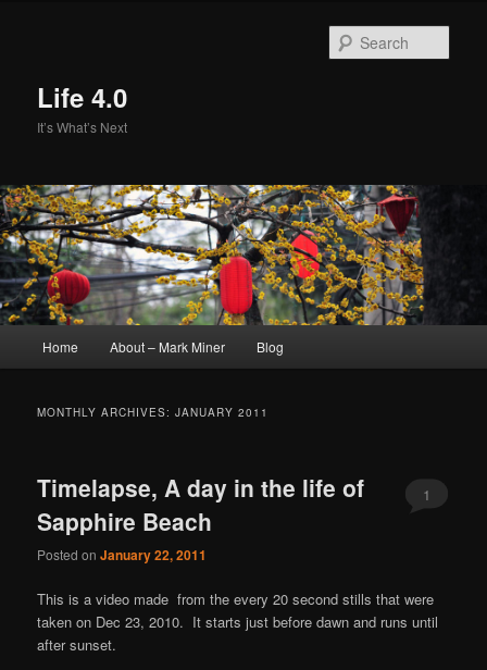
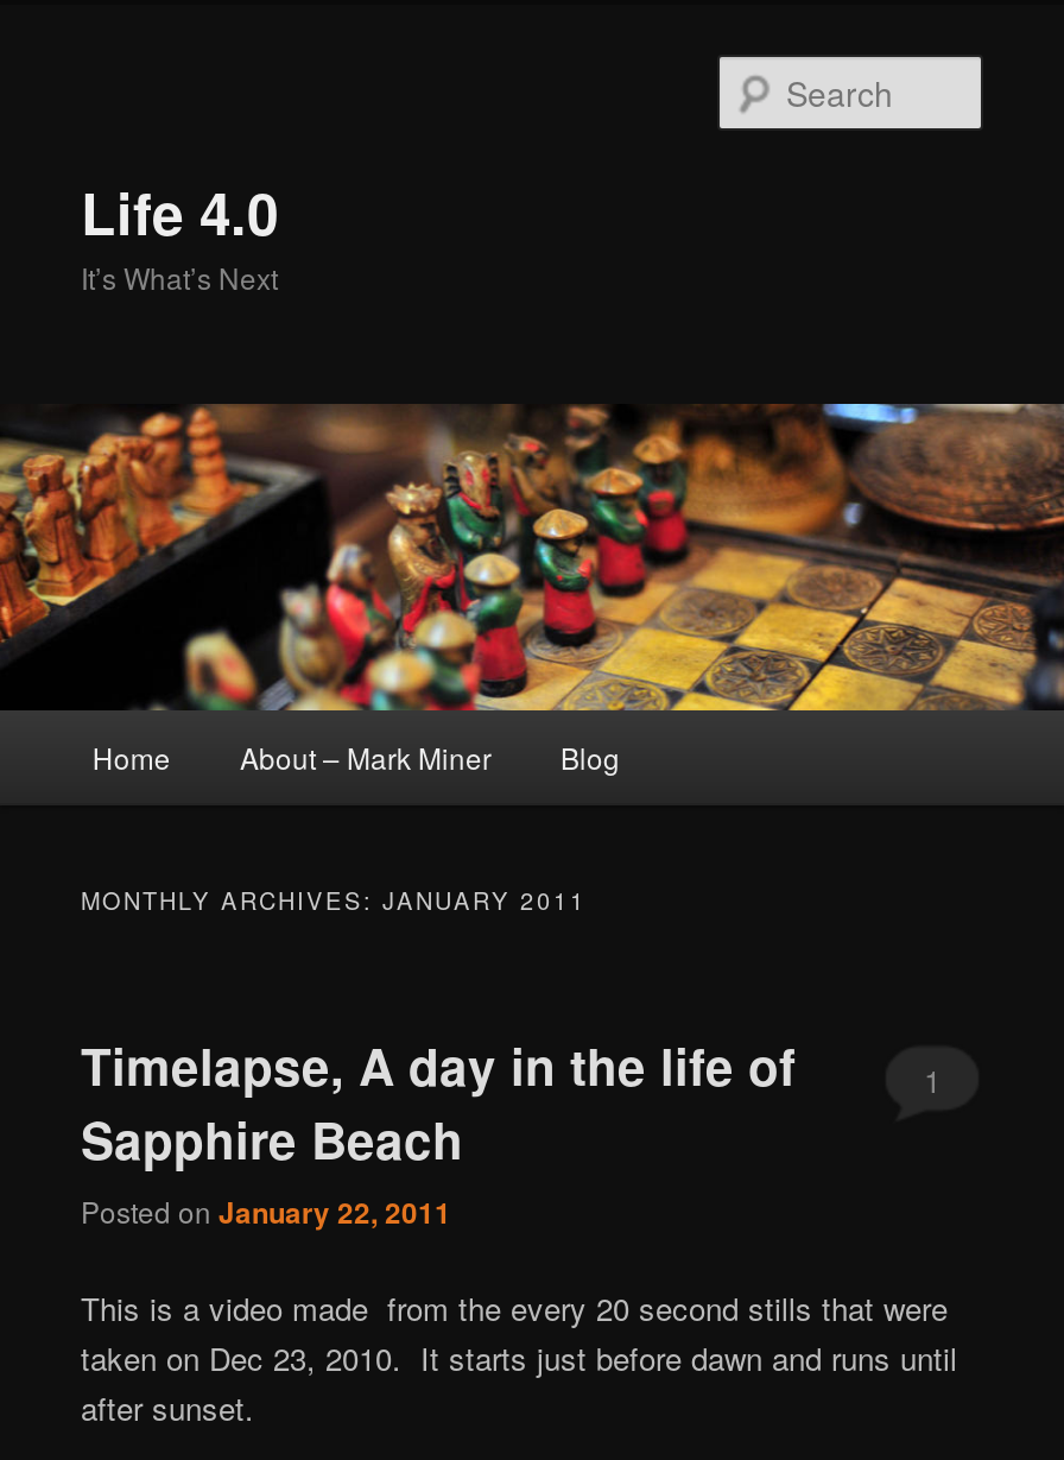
- [image]
+ [image]
